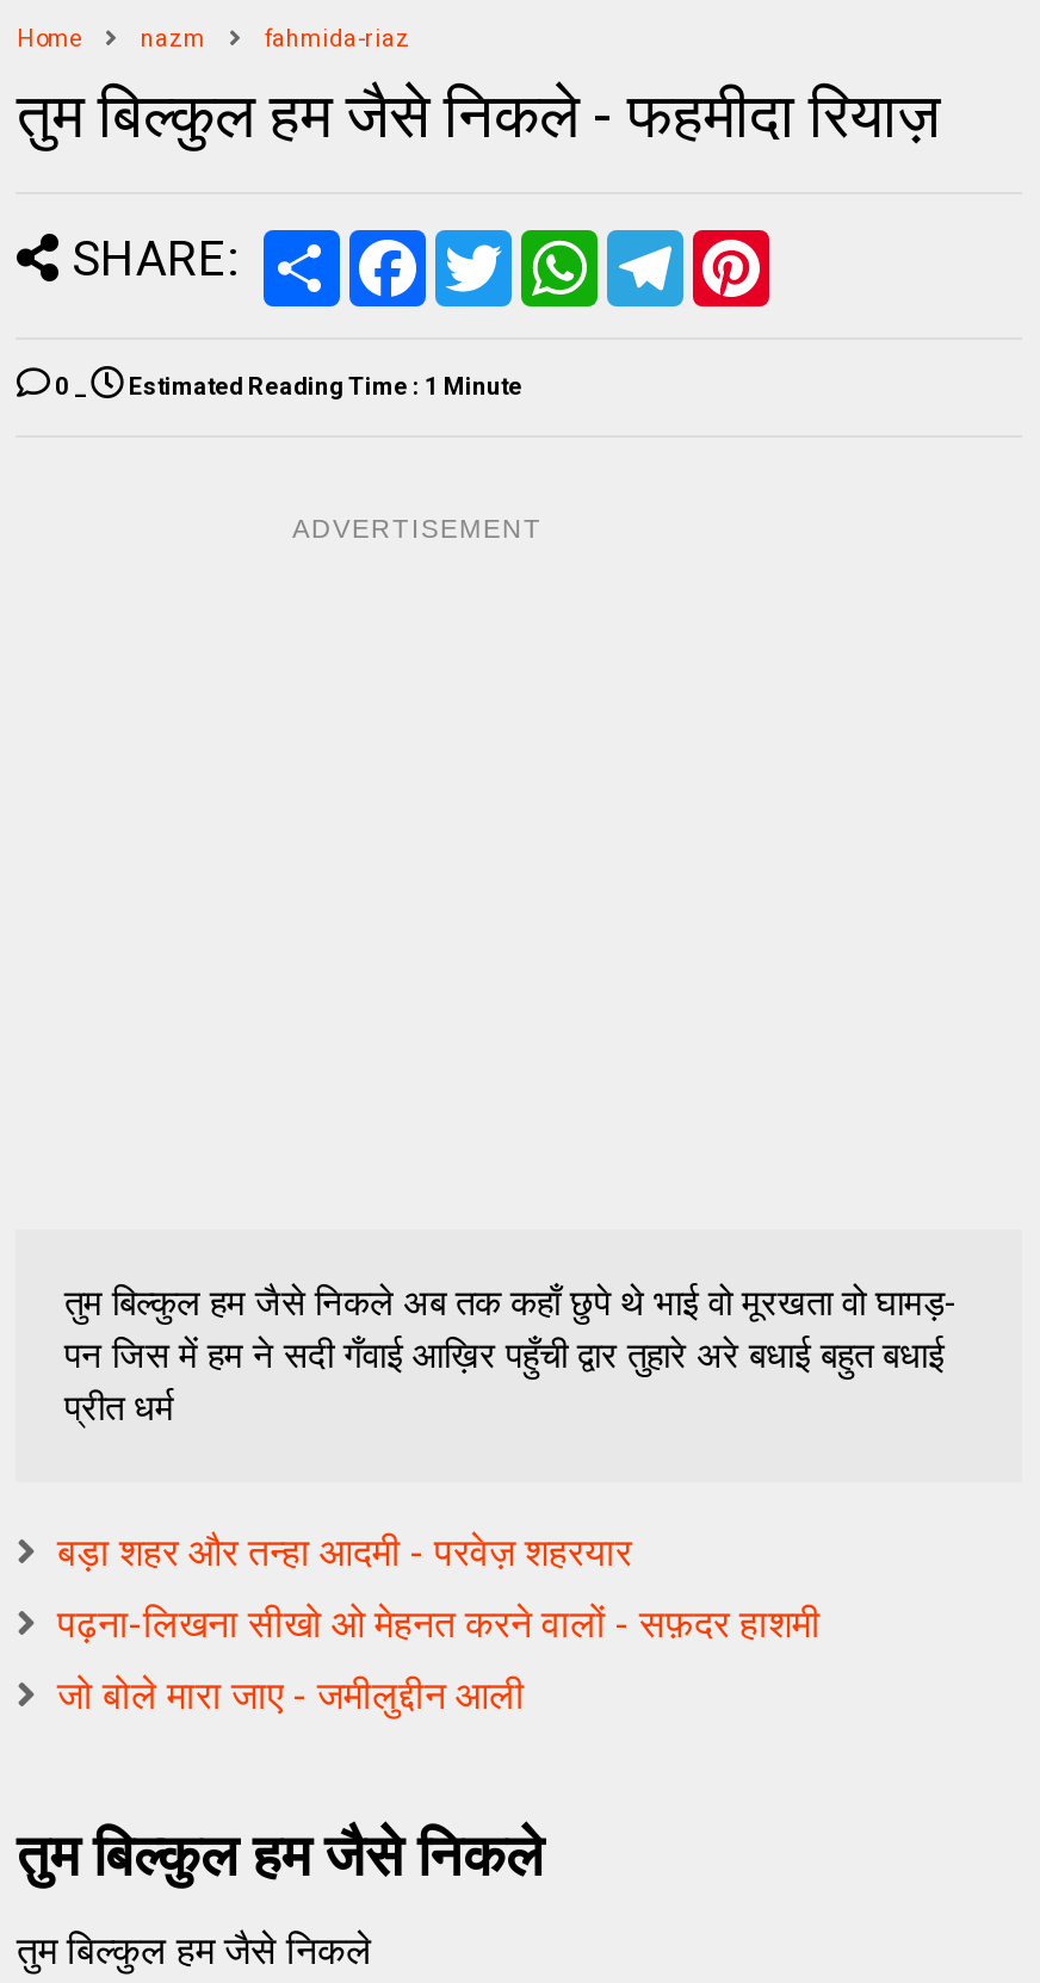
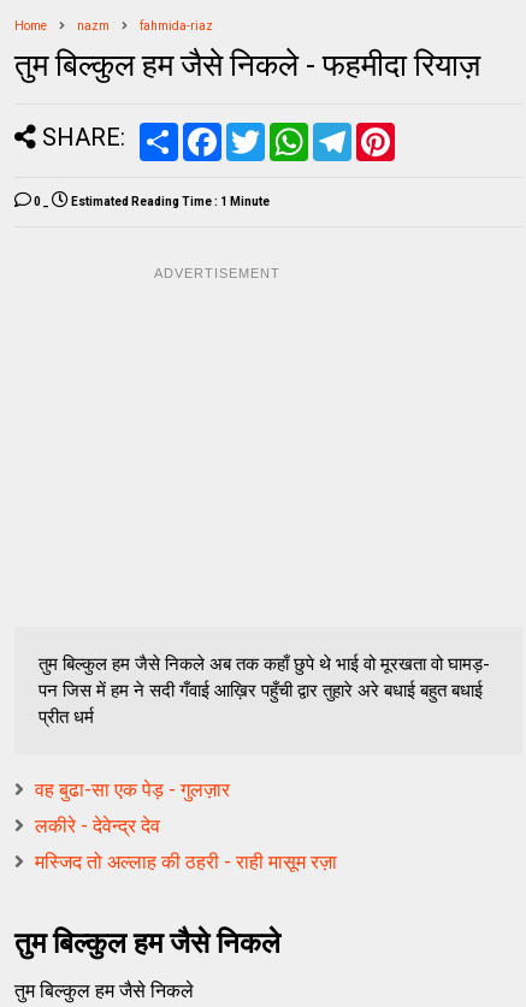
- बड़ा शहर और तन्हा आदमी - परवेज़ शहरयार
+ वह बुढा-सा एक पेड़ - गुलज़ार

- पढ़ना-लिखना सीखो ओ मेहनत करने वालों - सफ़दर हाशमी
+ लकीरे - देवेन्द्र देव

- जो बोले मारा जाए - जमीलुद्दीन आली
+ मस्जिद तो अल्लाह की ठहरी - राही मासूम रज़ा
